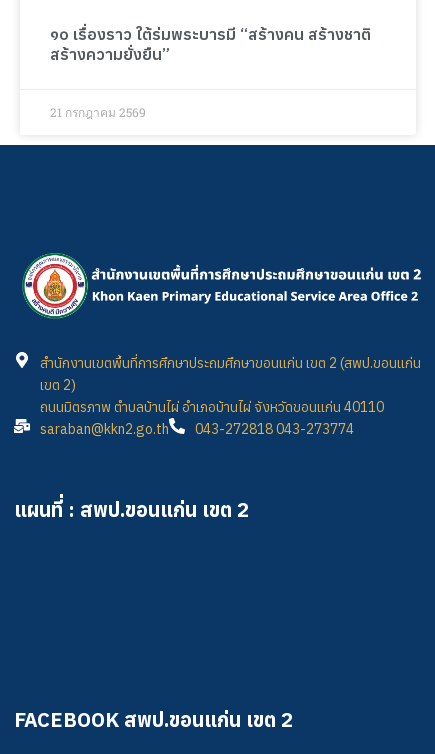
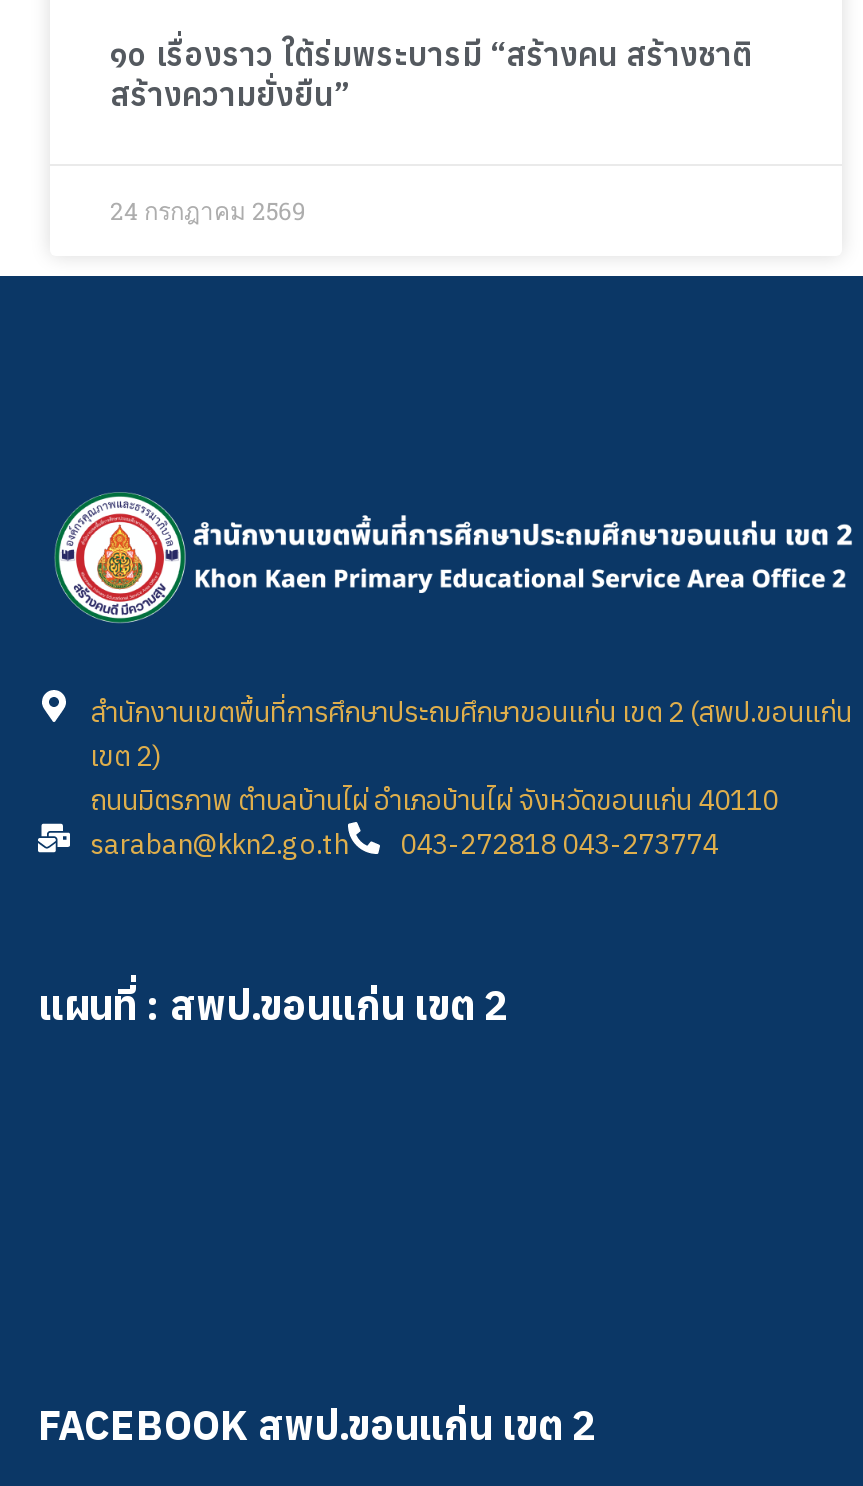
- 21 กรกฎาคม 2569
+ 24 กรกฎาคม 2569
